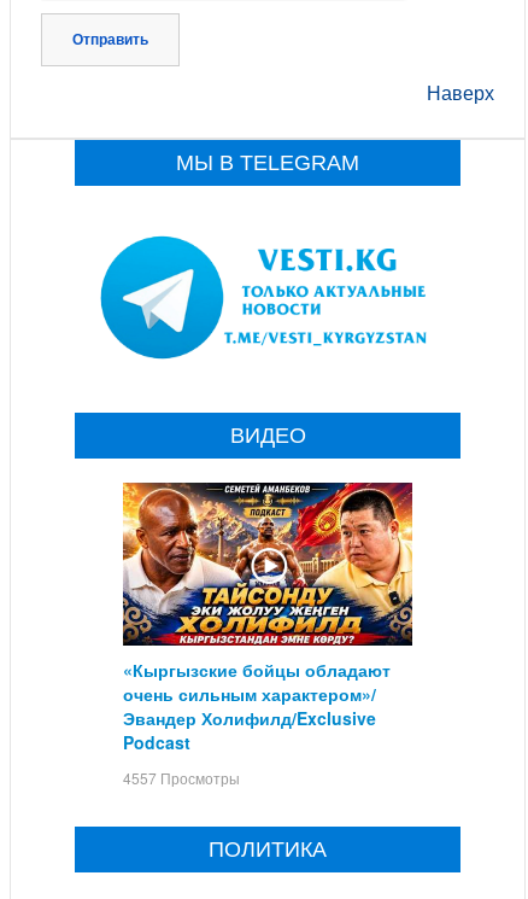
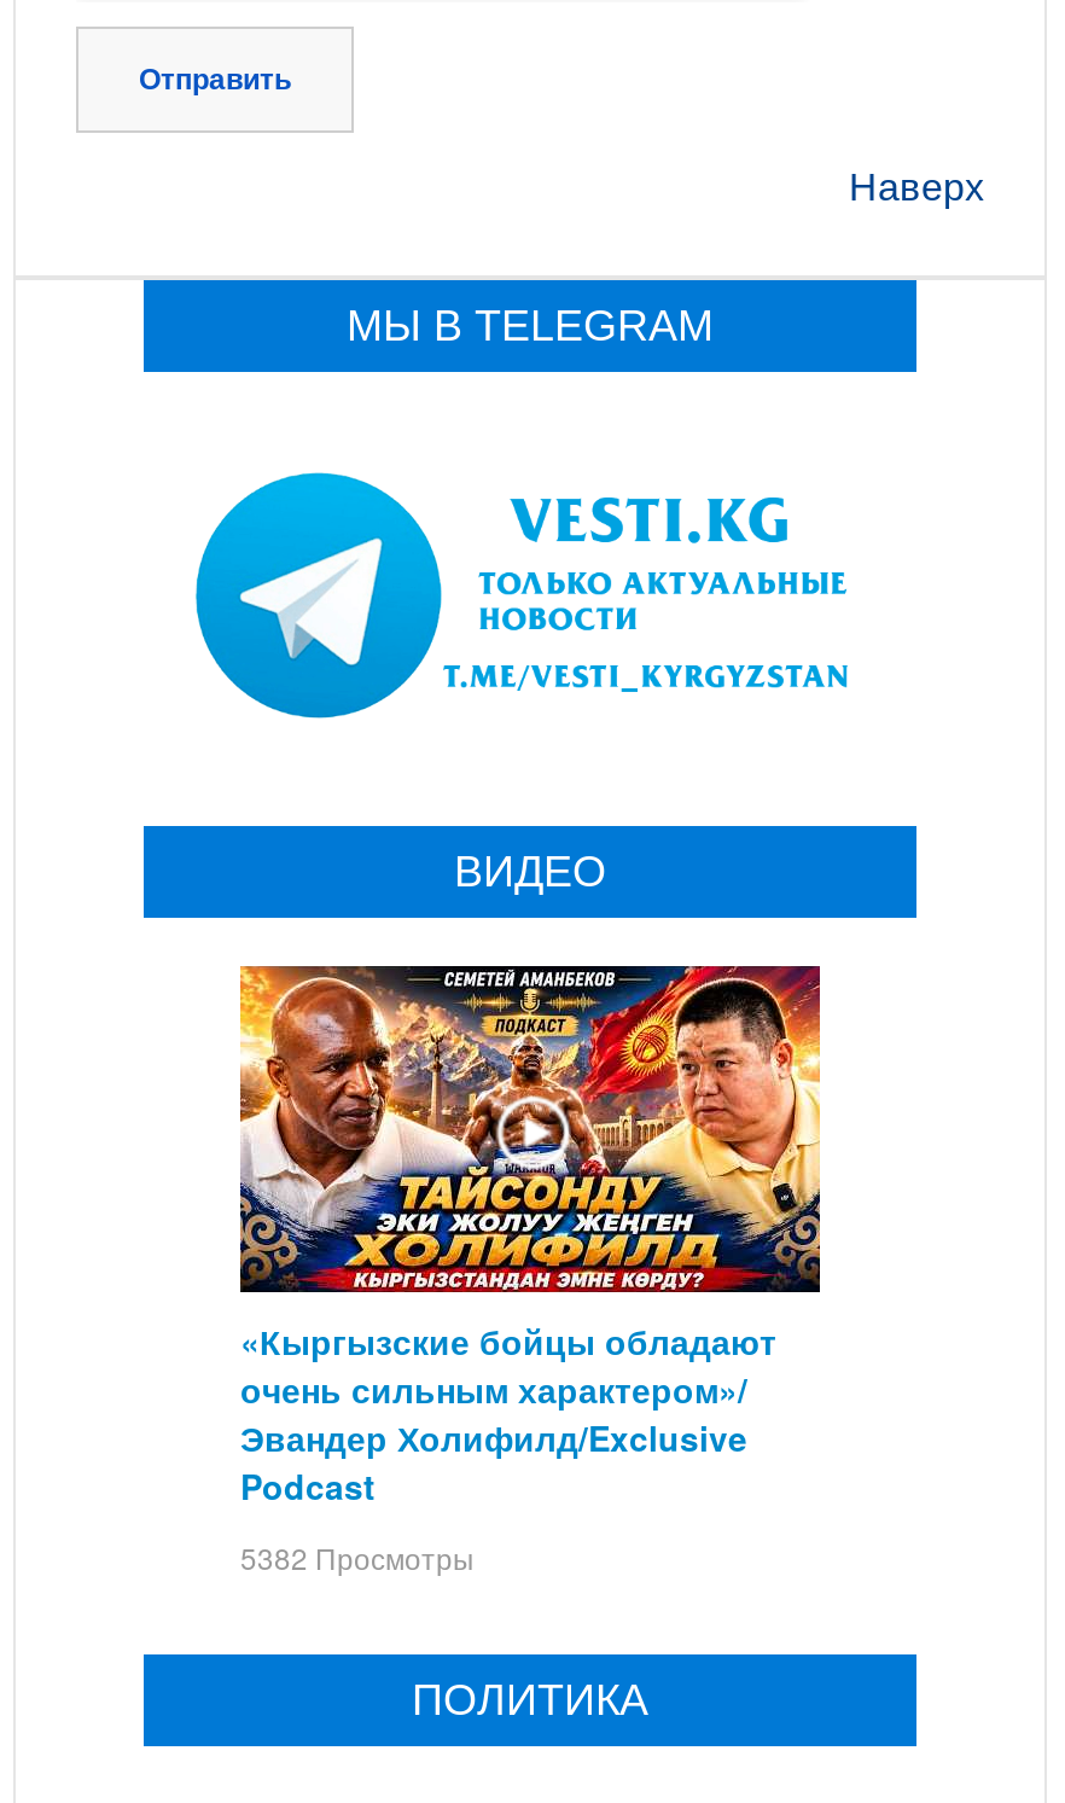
- 4557 Просмотры
+ 5382 Просмотры
